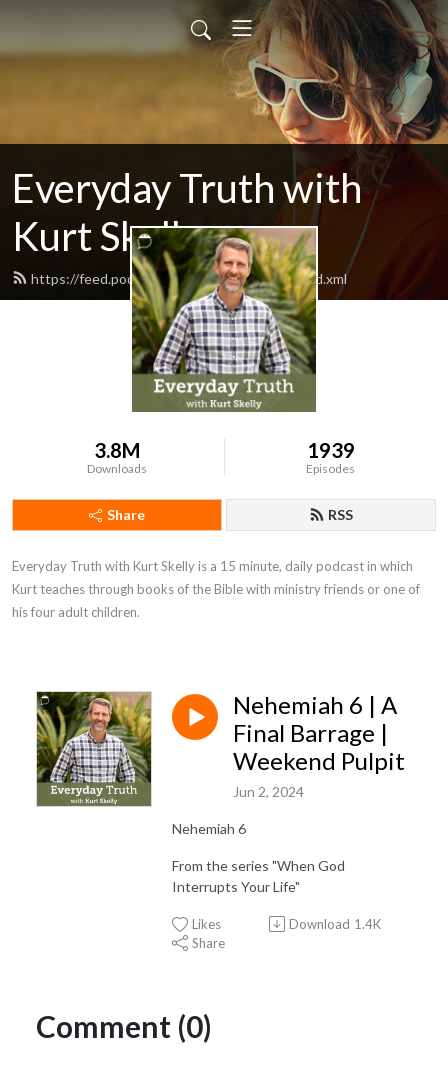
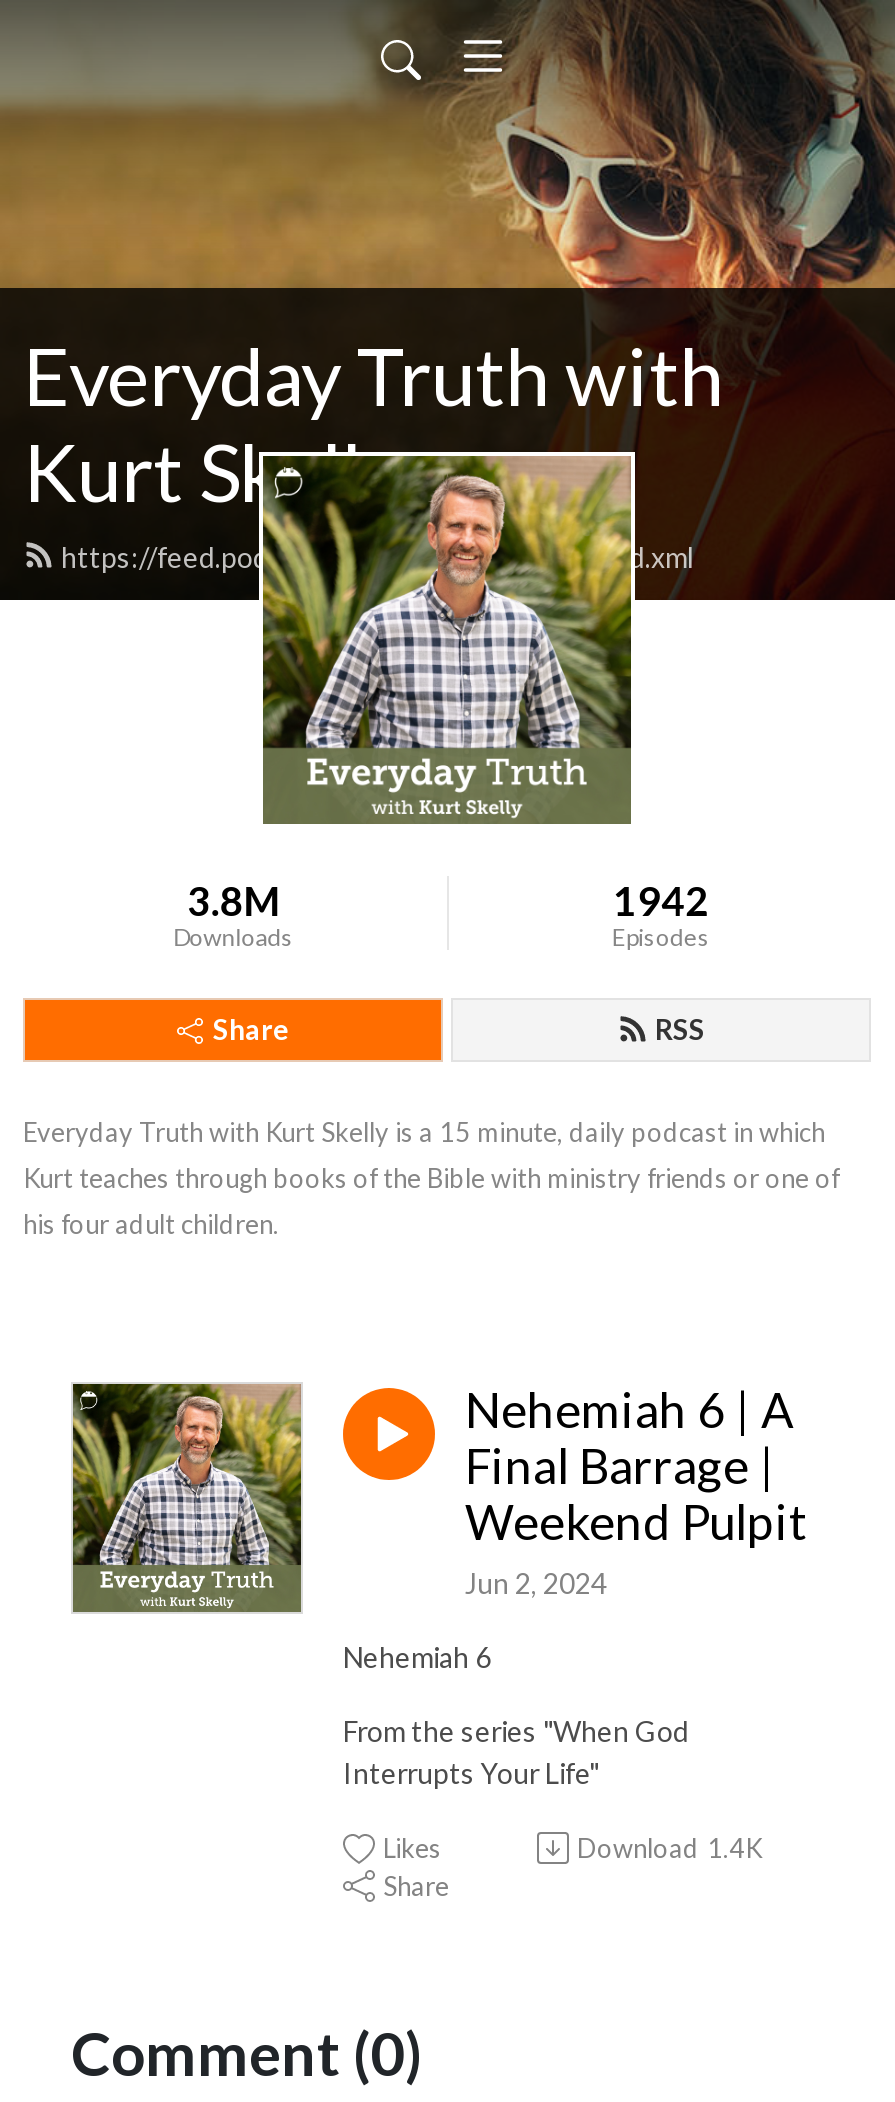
- 1939
+ 1942
